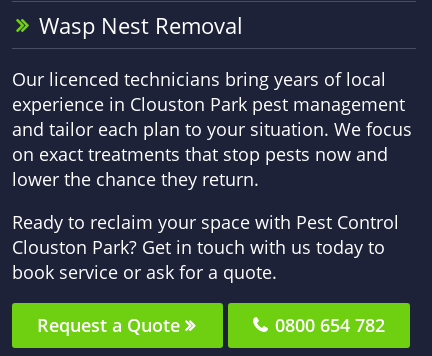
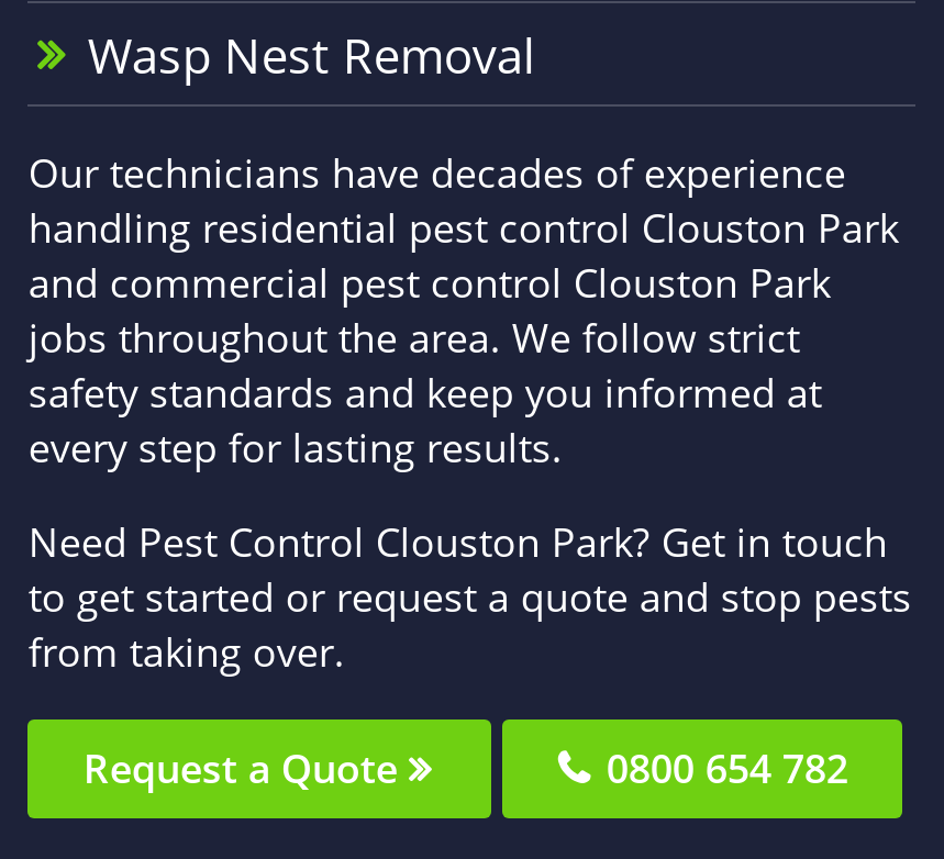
- Our licenced technicians bring years of local
- experience in Clouston Park pest management
- and tailor each plan to your situation. We focus
- on exact treatments that stop pests now and
- lower the chance they return.
+ Our technicians have decades of experience
+ handling residential pest control Clouston Park
+ and commercial pest control Clouston Park
+ jobs throughout the area. We follow strict
+ safety standards and keep you informed at
+ every step for lasting results.

- Ready to reclaim your space with Pest Control
- Clouston Park? Get in touch with us today to
- book service or ask for a quote.
+ Need Pest Control Clouston Park? Get in touch
+ to get started or request a quote and stop pests
+ from taking over.
